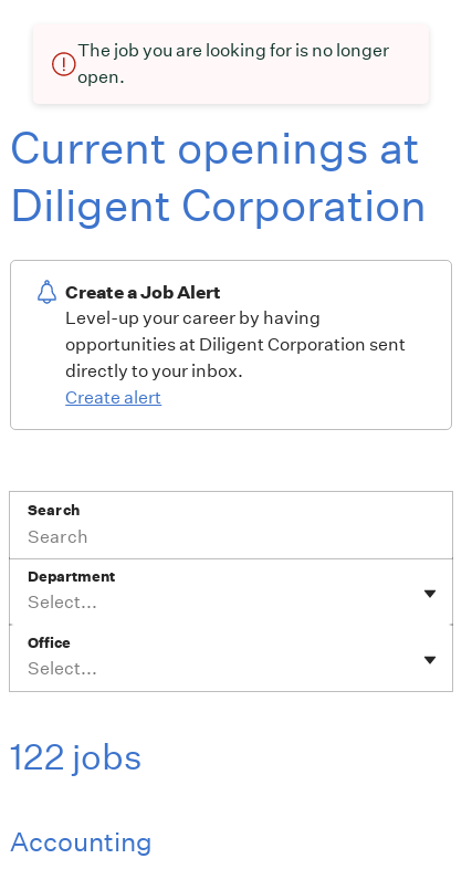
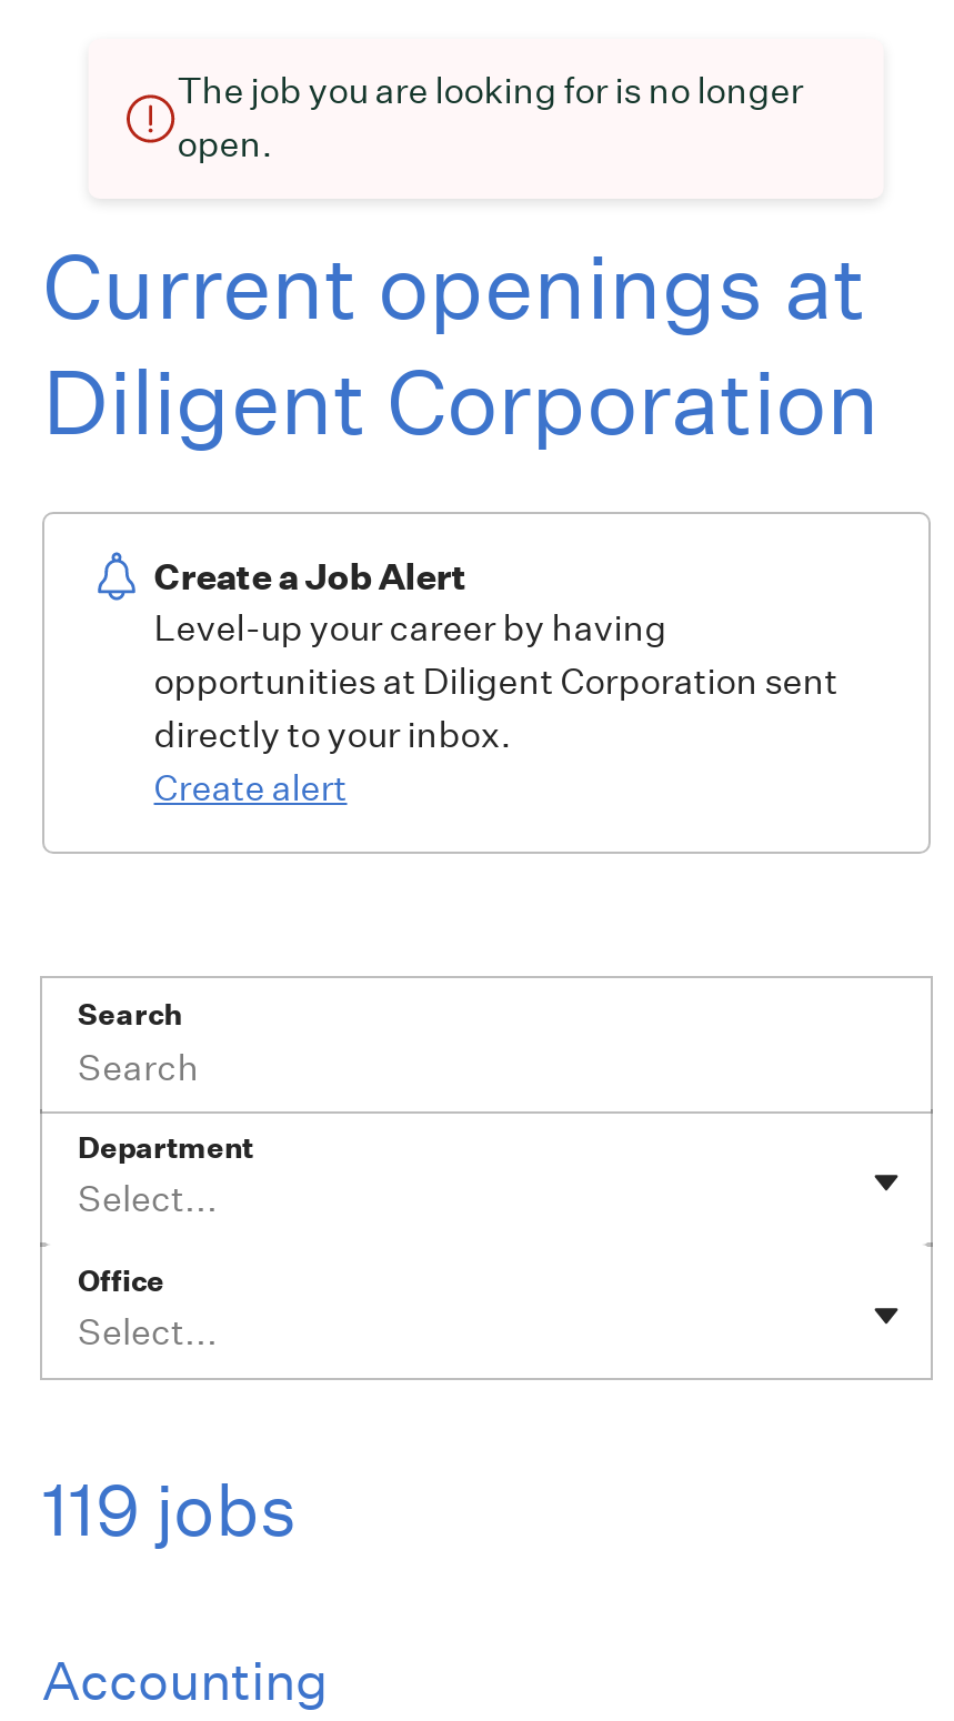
- 122 jobs
+ 119 jobs
